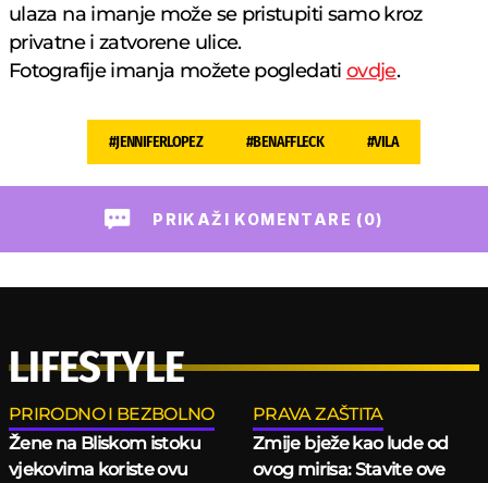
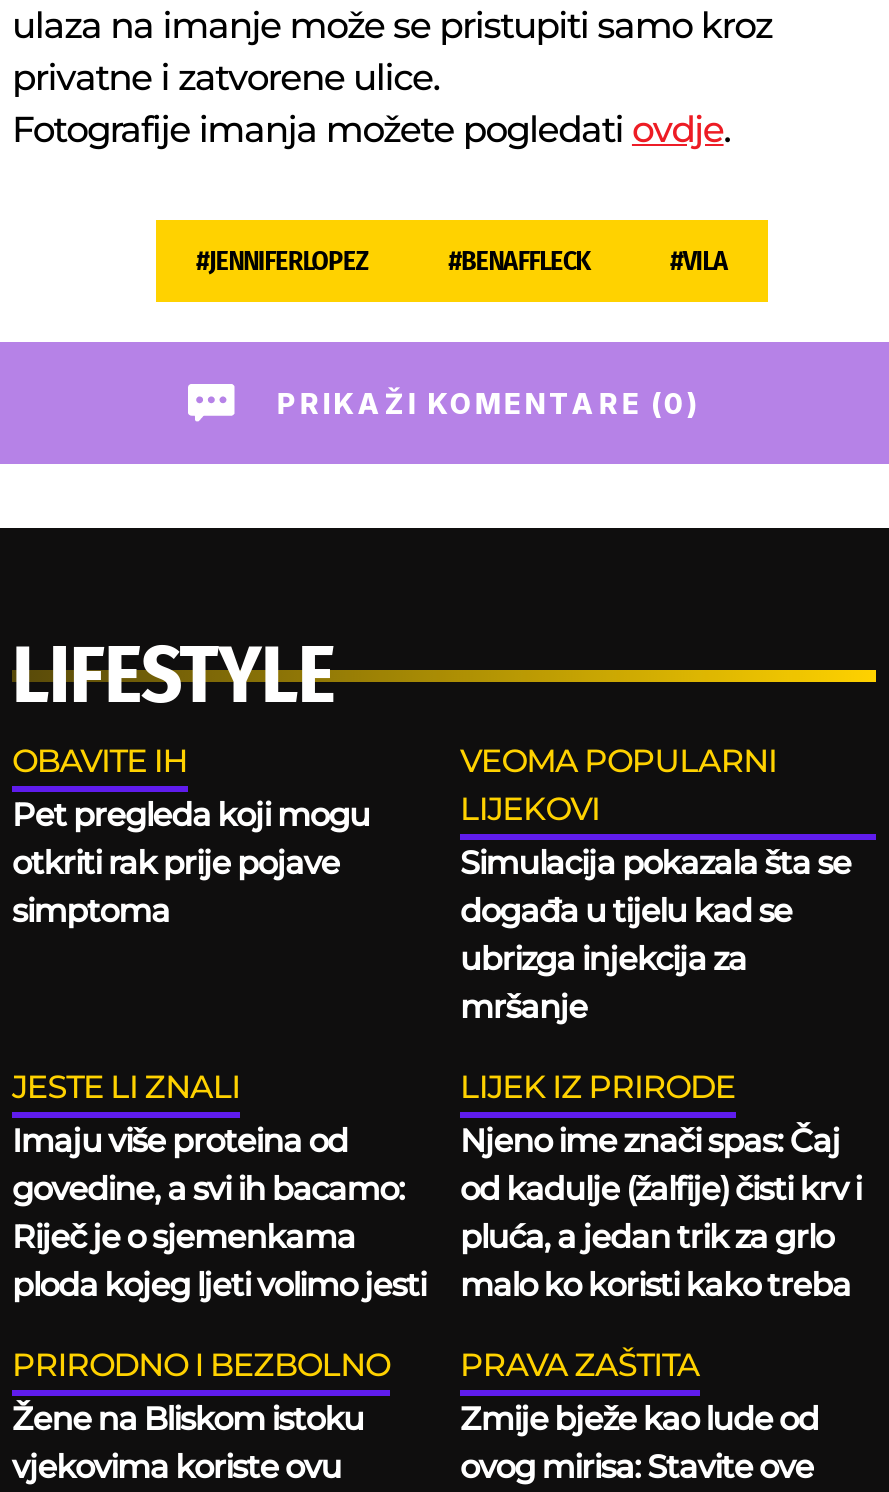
+ OBAVITE IH
+ Pet pregleda koji mogu
+ otkriti rak prije pojave
+ simptoma

+ VEOMA POPULARNI
+ LIJEKOVI
+ Simulacija pokazala šta se
+ događa u tijelu kad se
+ ubrizga injekcija za
+ mršanje
+ JESTE LI ZNALI
+ Imaju više proteina od
+ govedine, a svi ih bacamo:
+ Riječ je o sjemenkama
+ ploda kojeg ljeti volimo jesti

+ LIJEK IZ PRIRODE
+ Njeno ime znači spas: Čaj
+ od kadulje (žalfije) čisti krv i
+ pluća, a jedan trik za grlo
+ malo ko koristi kako treba
